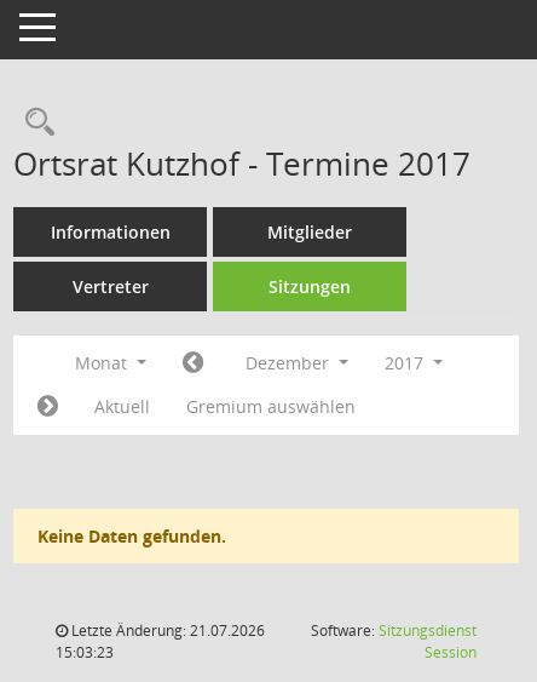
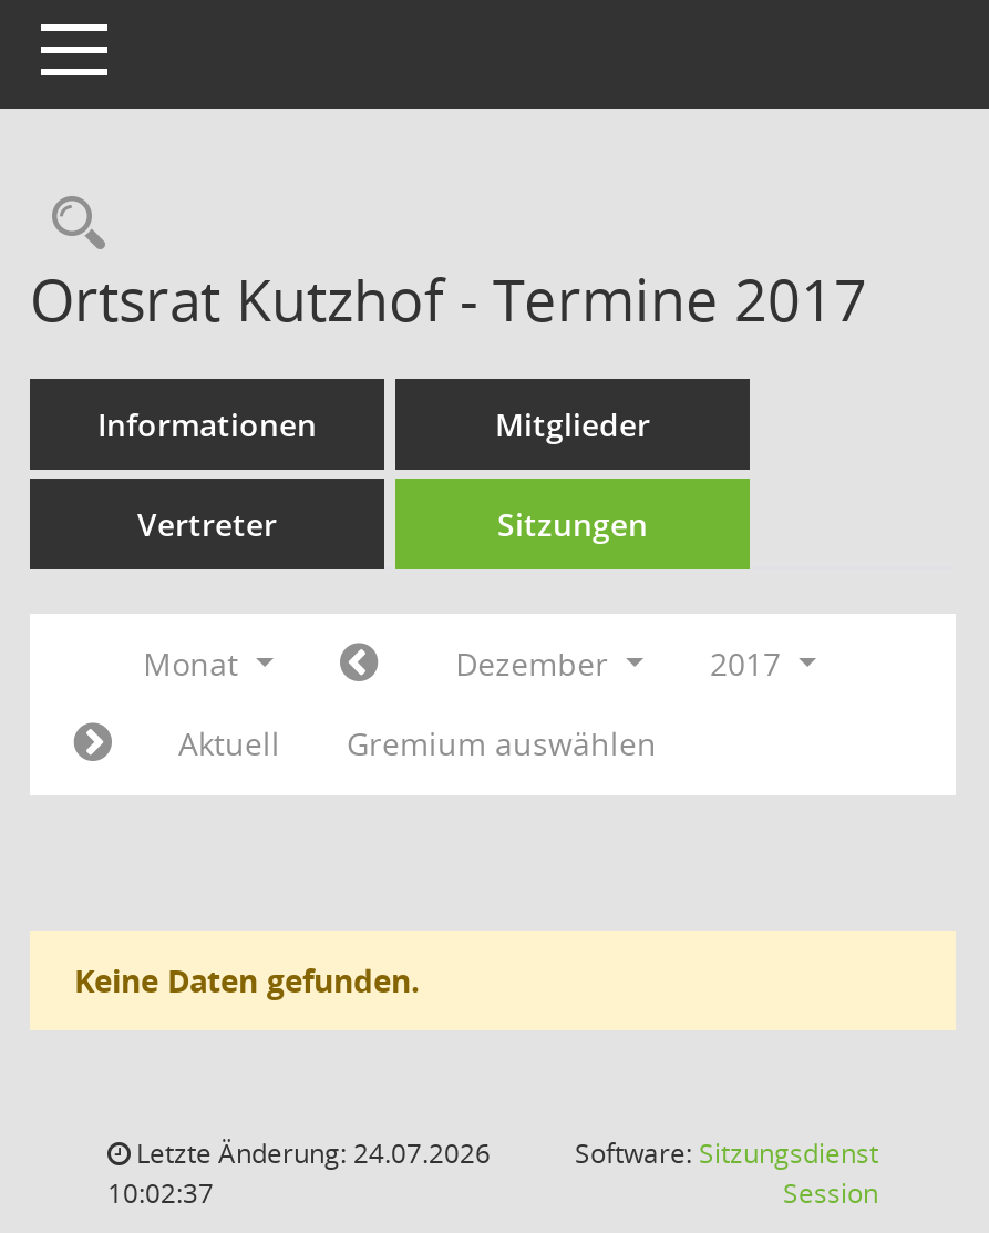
- Letzte Änderung: 21.07.2026
+ Letzte Änderung: 24.07.2026

- 15:03:23
+ 10:02:37
